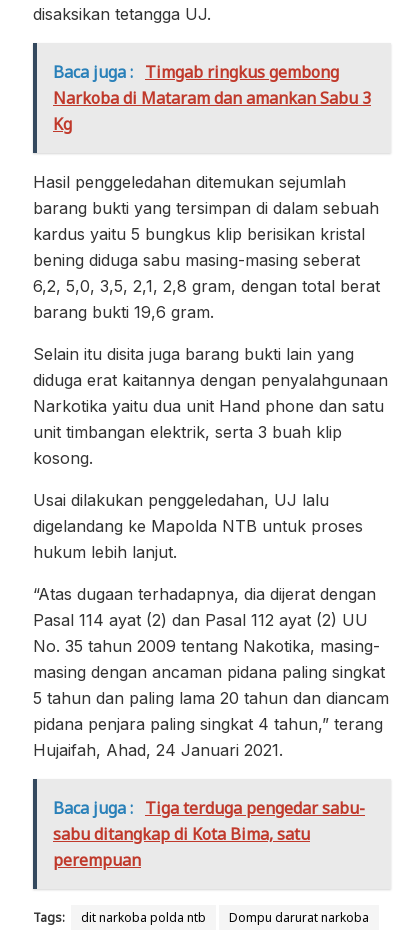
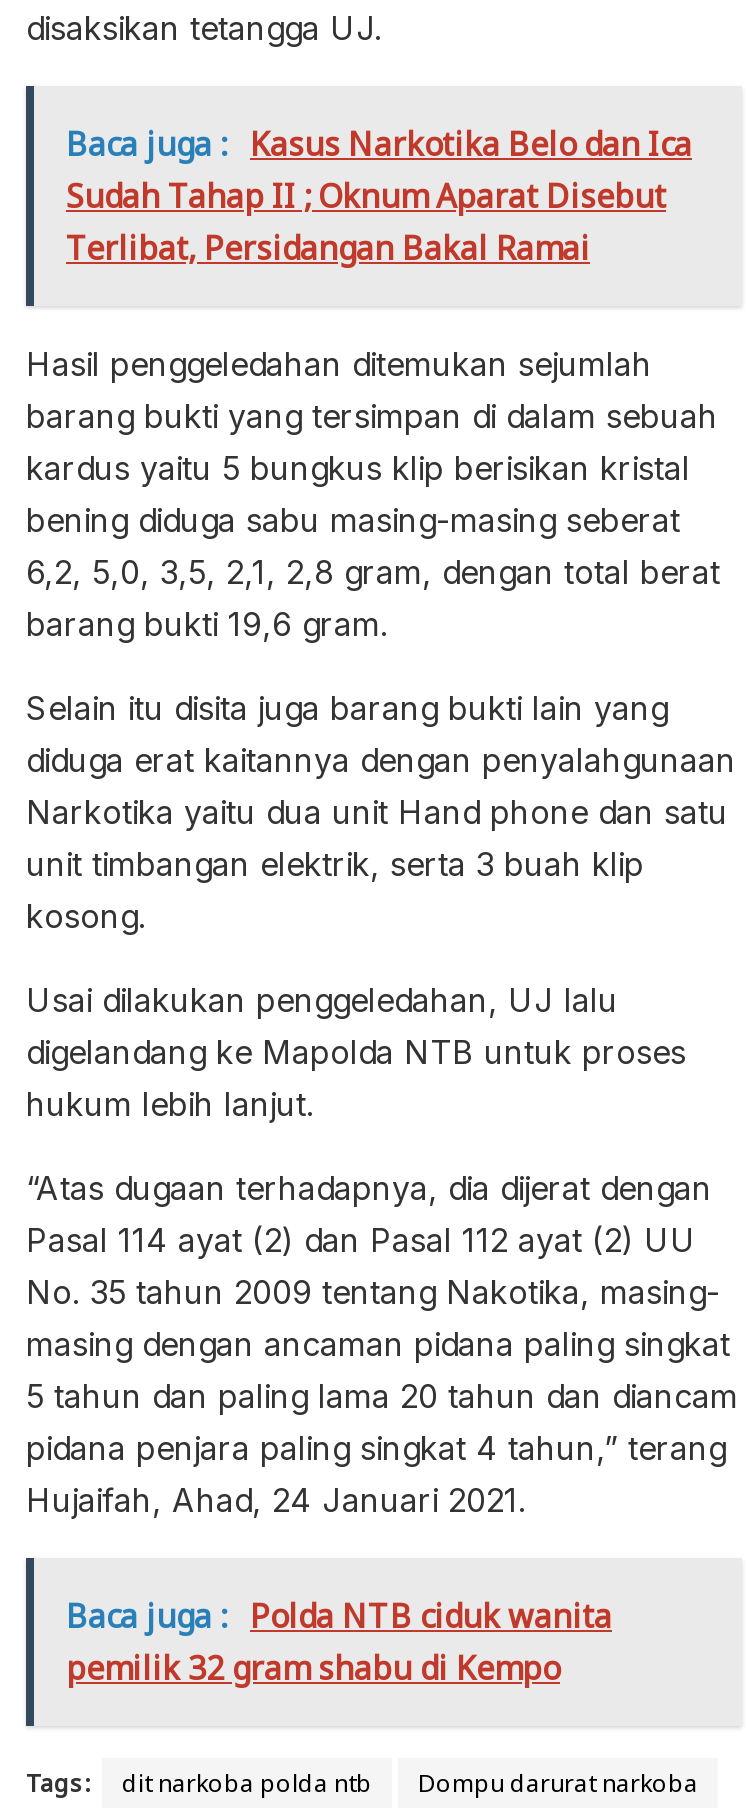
- Baca juga : Timgab ringkus gembong
- Narkoba di Mataram dan amankan Sabu 3
- Kg
+ Baca juga : Kasus Narkotika Belo dan Ica
+ Sudah Tahap II ; Oknum Aparat Disebut
+ Terlibat, Persidangan Bakal Ramai

- Baca juga : Tiga terduga pengedar sabu-
- sabu ditangkap di Kota Bima, satu
- perempuan
+ Baca juga : Polda NTB ciduk wanita
+ pemilik 32 gram shabu di Kempo
